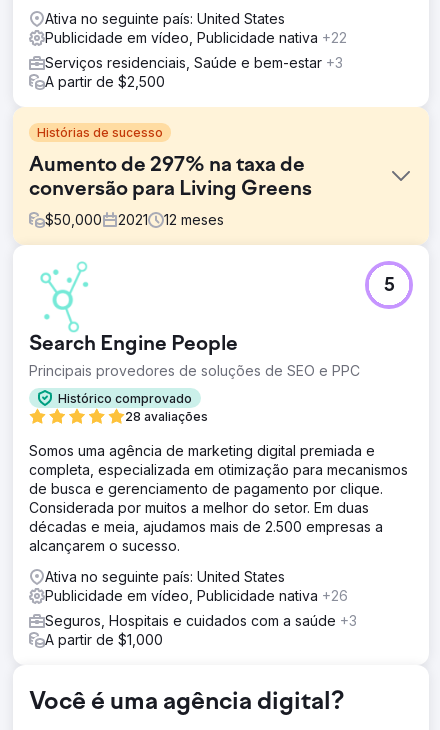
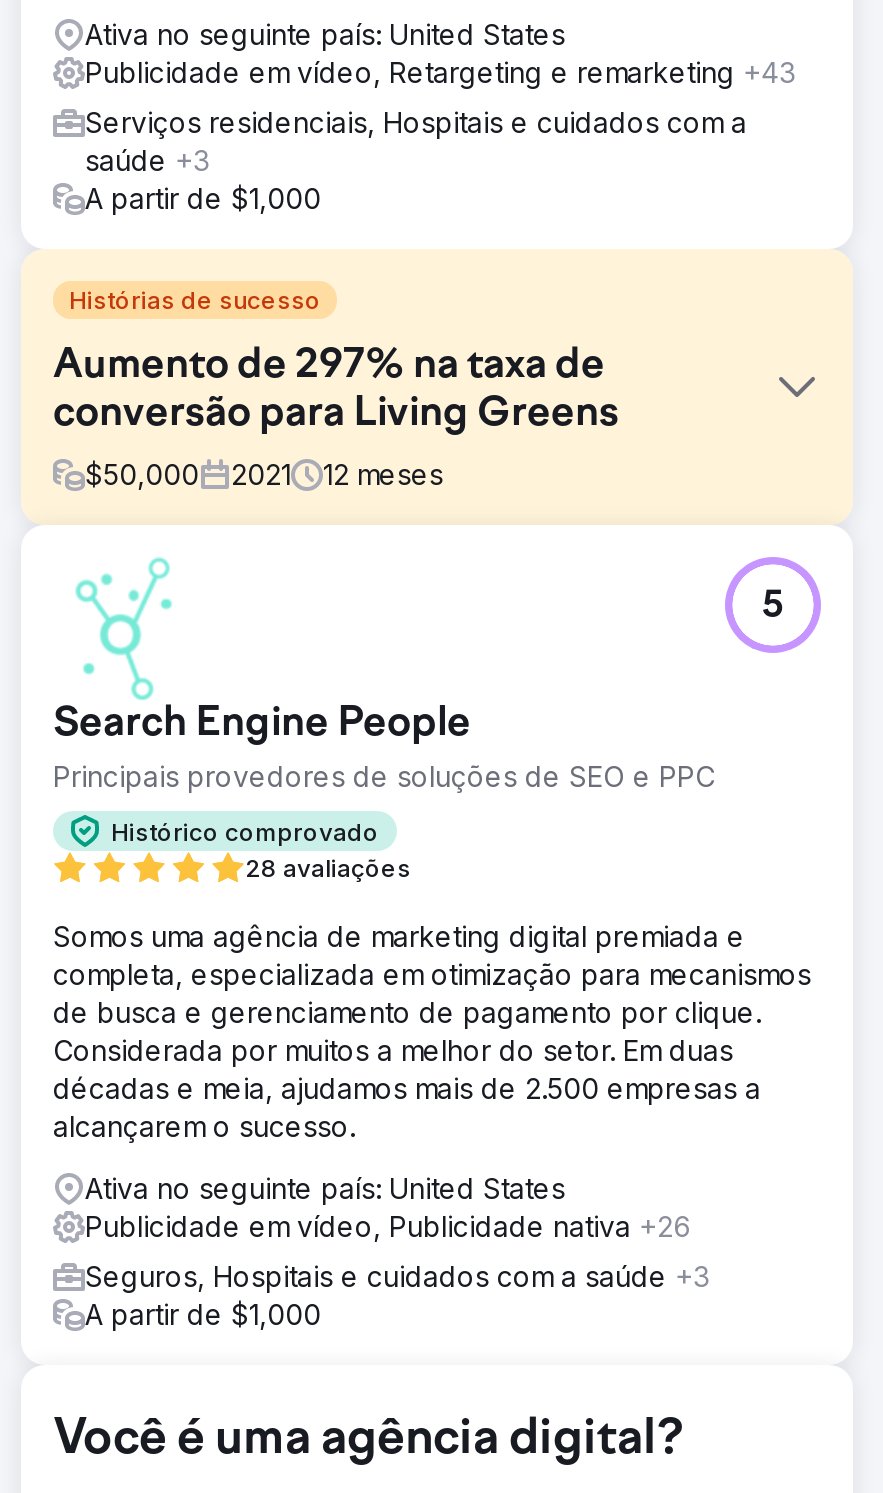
- Publicidade em vídeo, Publicidade nativa +22
+ Publicidade em vídeo, Retargeting e remarketing +43

- Serviços residenciais, Saúde e bem-estar +3
- A partir de $2,500
+ Serviços residenciais, Hospitais e cuidados com a
+ saúde +3
+ A partir de $1,000
